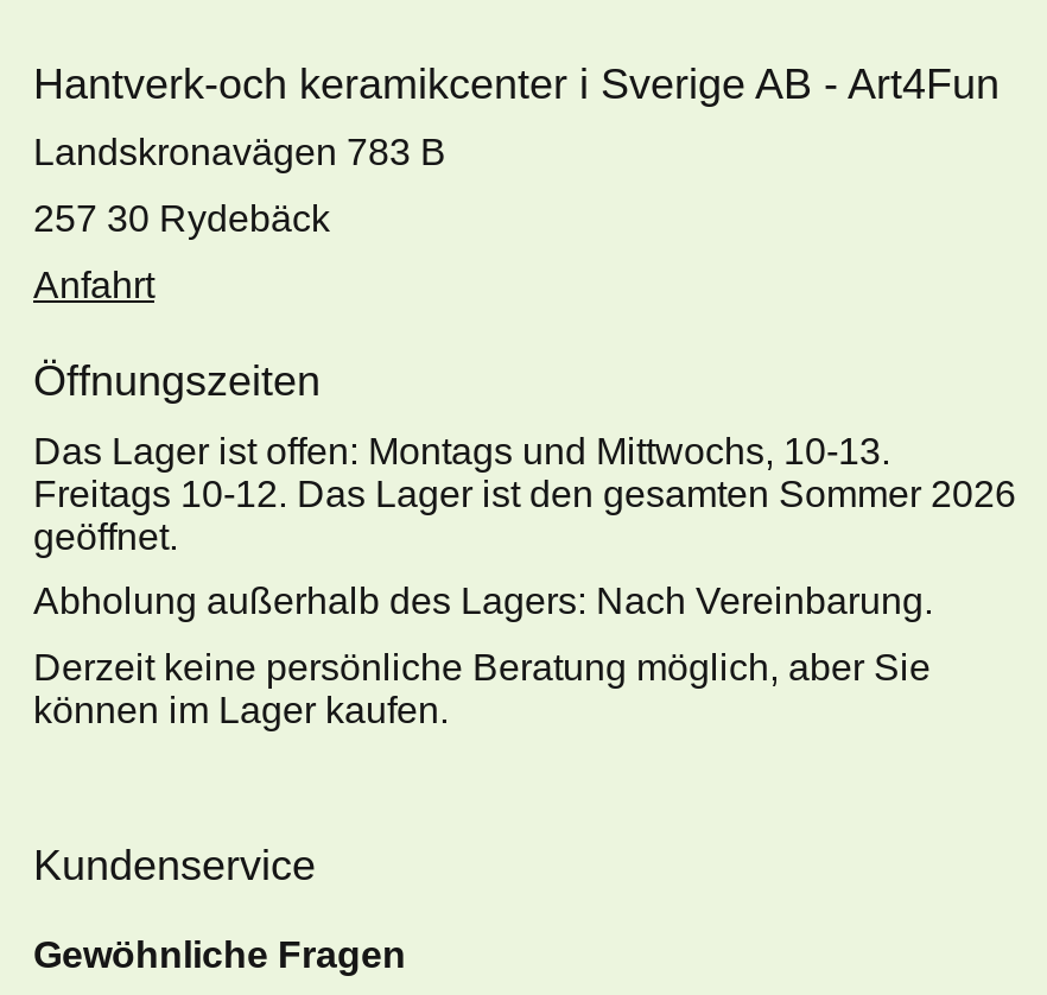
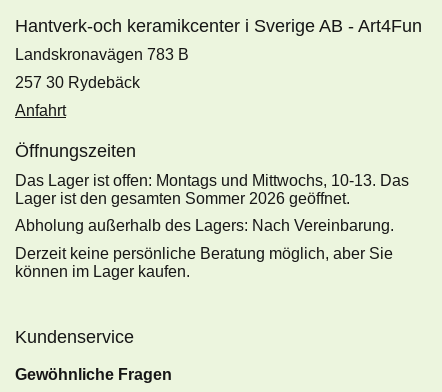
- Das Lager ist offen: Montags und Mittwochs, 10-13.
- Freitags 10-12. Das Lager ist den gesamten Sommer 2026
- geöffnet.
+ Das Lager ist offen: Montags und Mittwochs, 10-13. Das
+ Lager ist den gesamten Sommer 2026 geöffnet.
